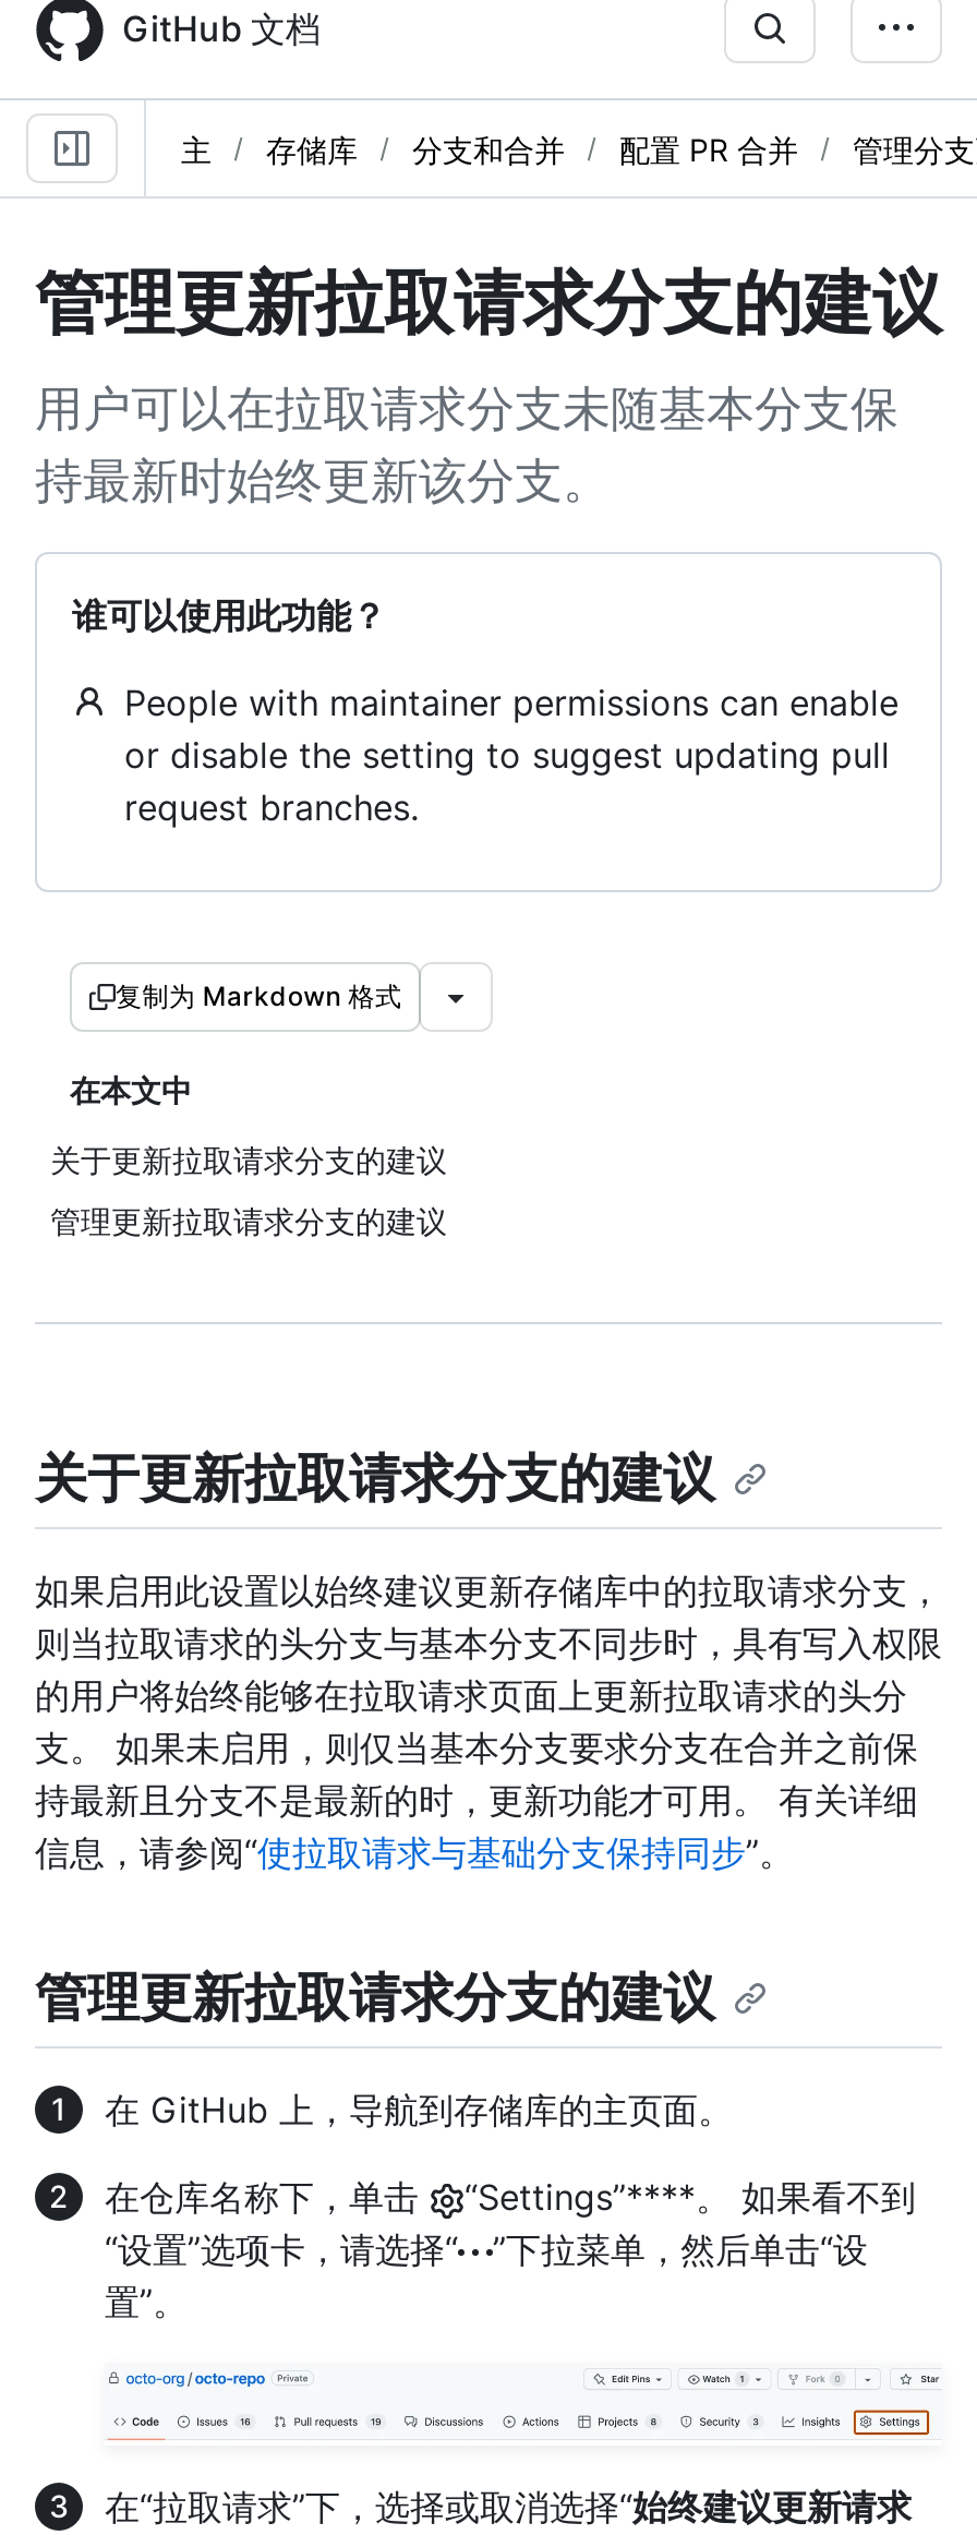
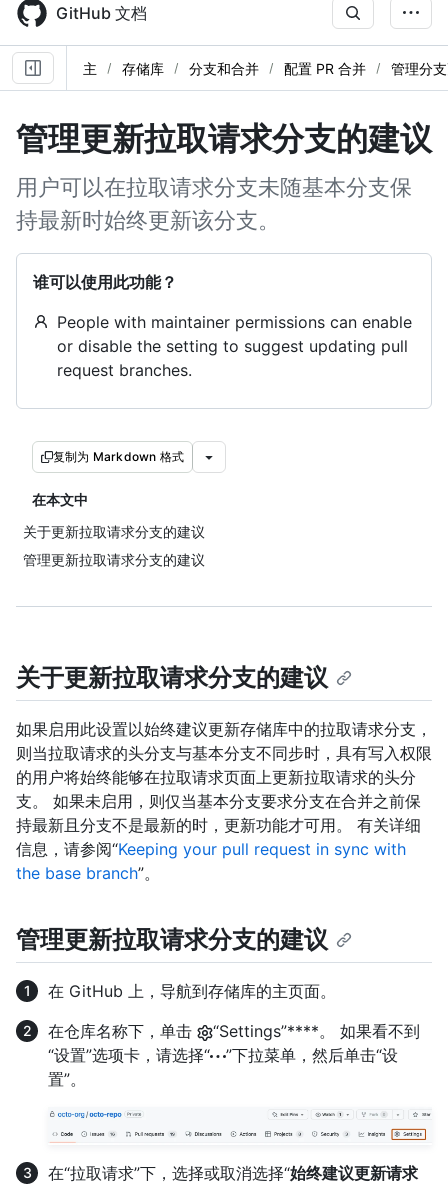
- 信息，请参阅“使拉取请求与基础分支保持同步”。
+ 信息，请参阅“Keeping your pull request in sync with
+ the base branch”。
